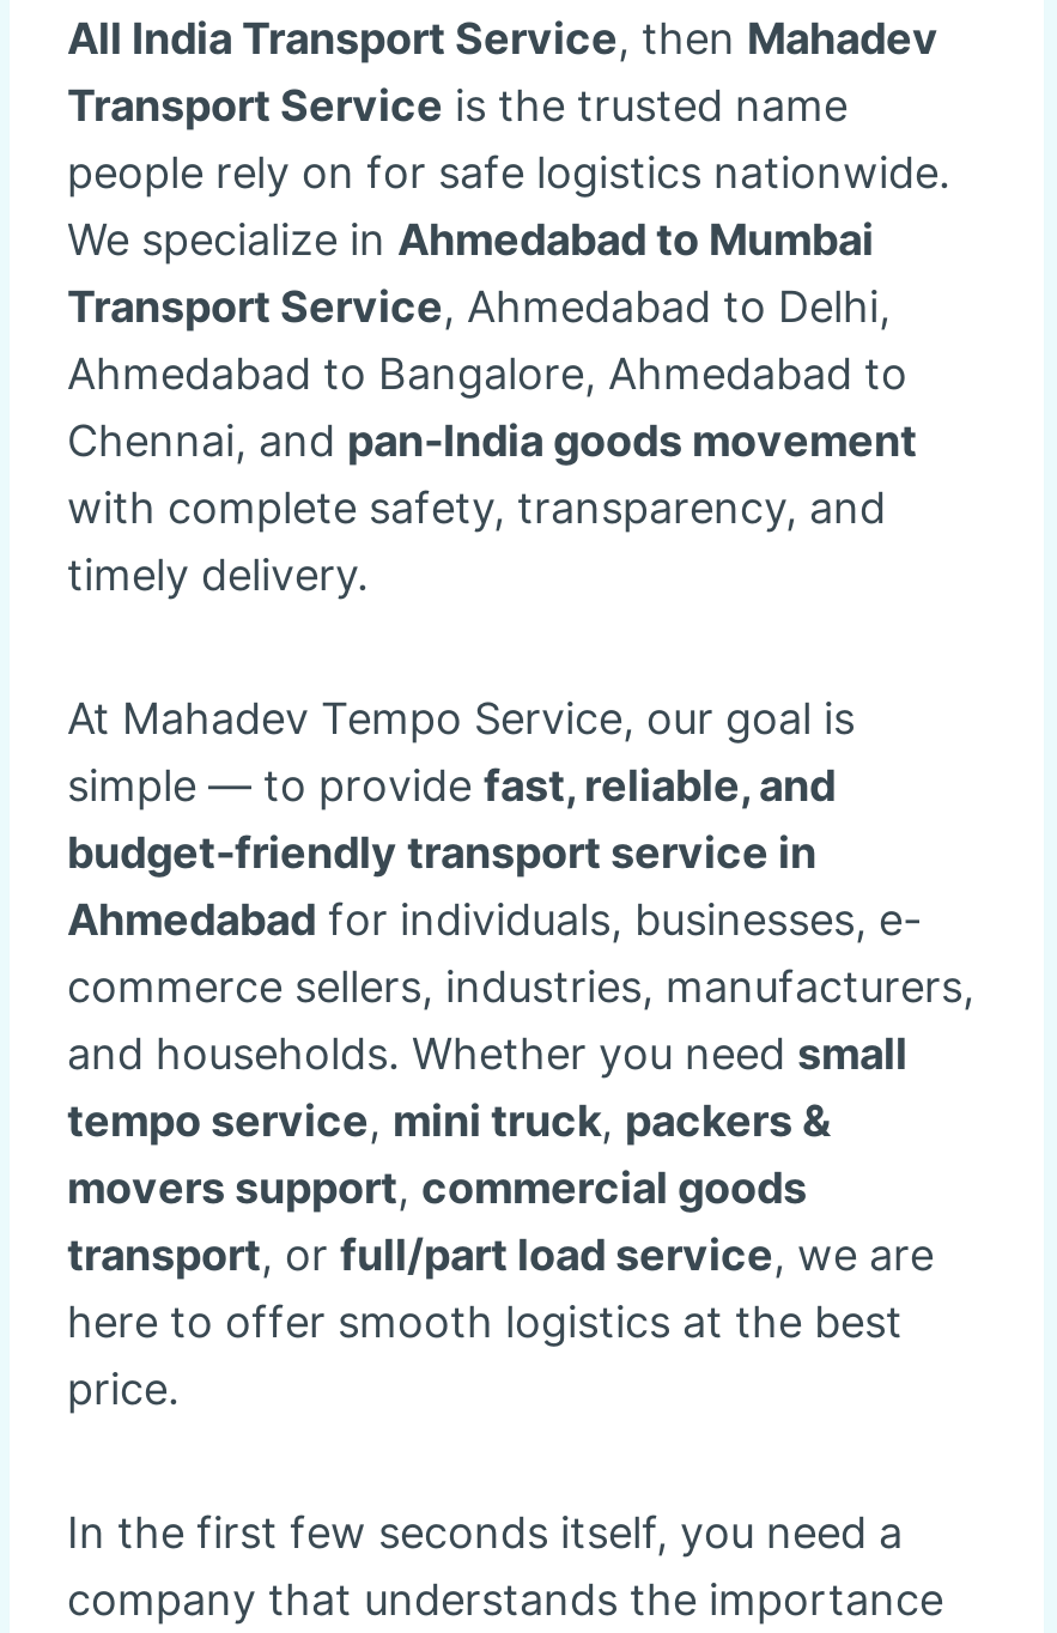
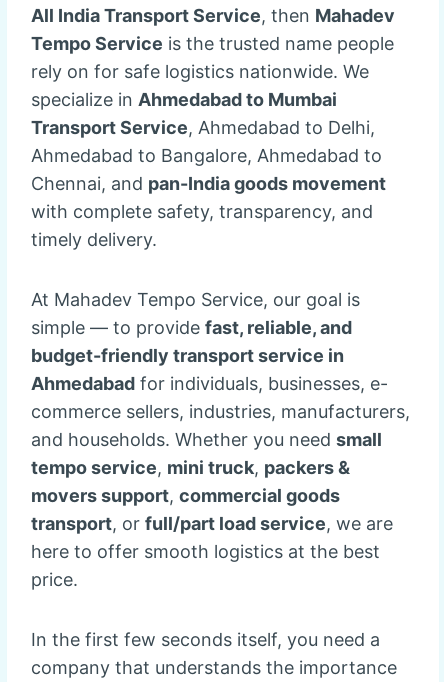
- Transport Service is the trusted name
- people rely on for safe logistics nationwide.
- We specialize in Ahmedabad to Mumbai
+ Tempo Service is the trusted name people
+ rely on for safe logistics nationwide. We
+ specialize in Ahmedabad to Mumbai
